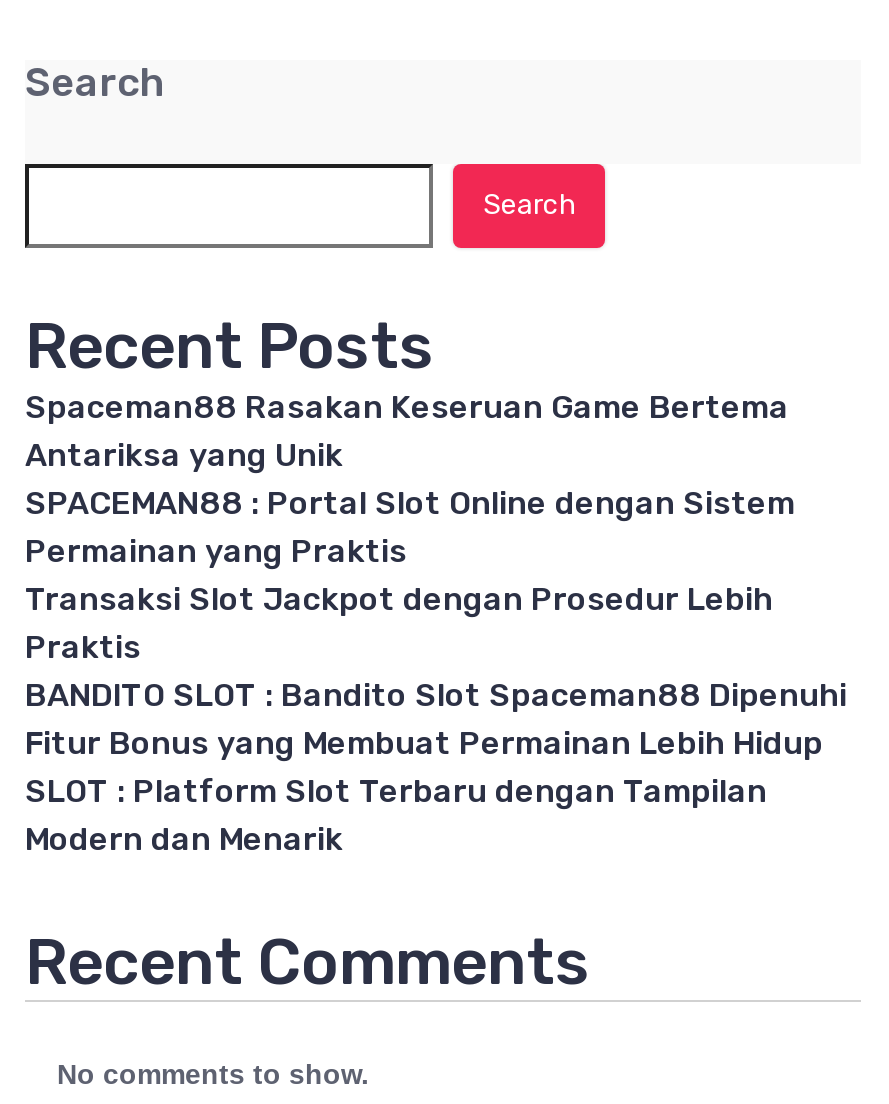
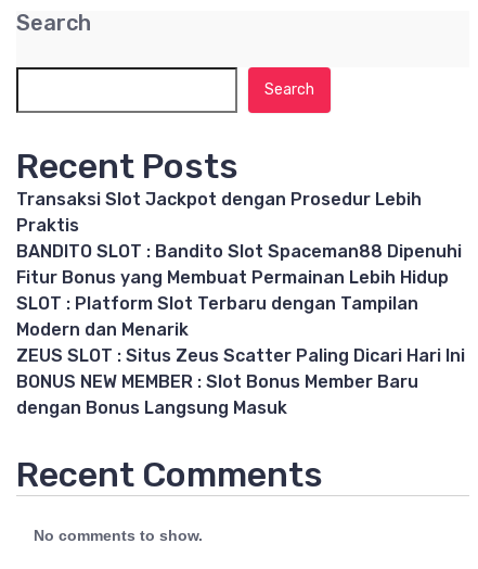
- Spaceman88 Rasakan Keseruan Game Bertema
- Antariksa yang Unik
- SPACEMAN88 : Portal Slot Online dengan Sistem
- Permainan yang Praktis

moved up: Transaksi Slot Jackpot dengan Prosedur Lebih | Praktis | BANDITO SLOT : Bandito Slot Spaceman88 Dipenuhi | Fitur Bonus yang Membuat Permainan Lebih Hidup | SLOT : Platform Slot Terbaru dengan Tampilan | Modern dan Menarik

+ ZEUS SLOT : Situs Zeus Scatter Paling Dicari Hari Ini
+ BONUS NEW MEMBER : Slot Bonus Member Baru
+ dengan Bonus Langsung Masuk
